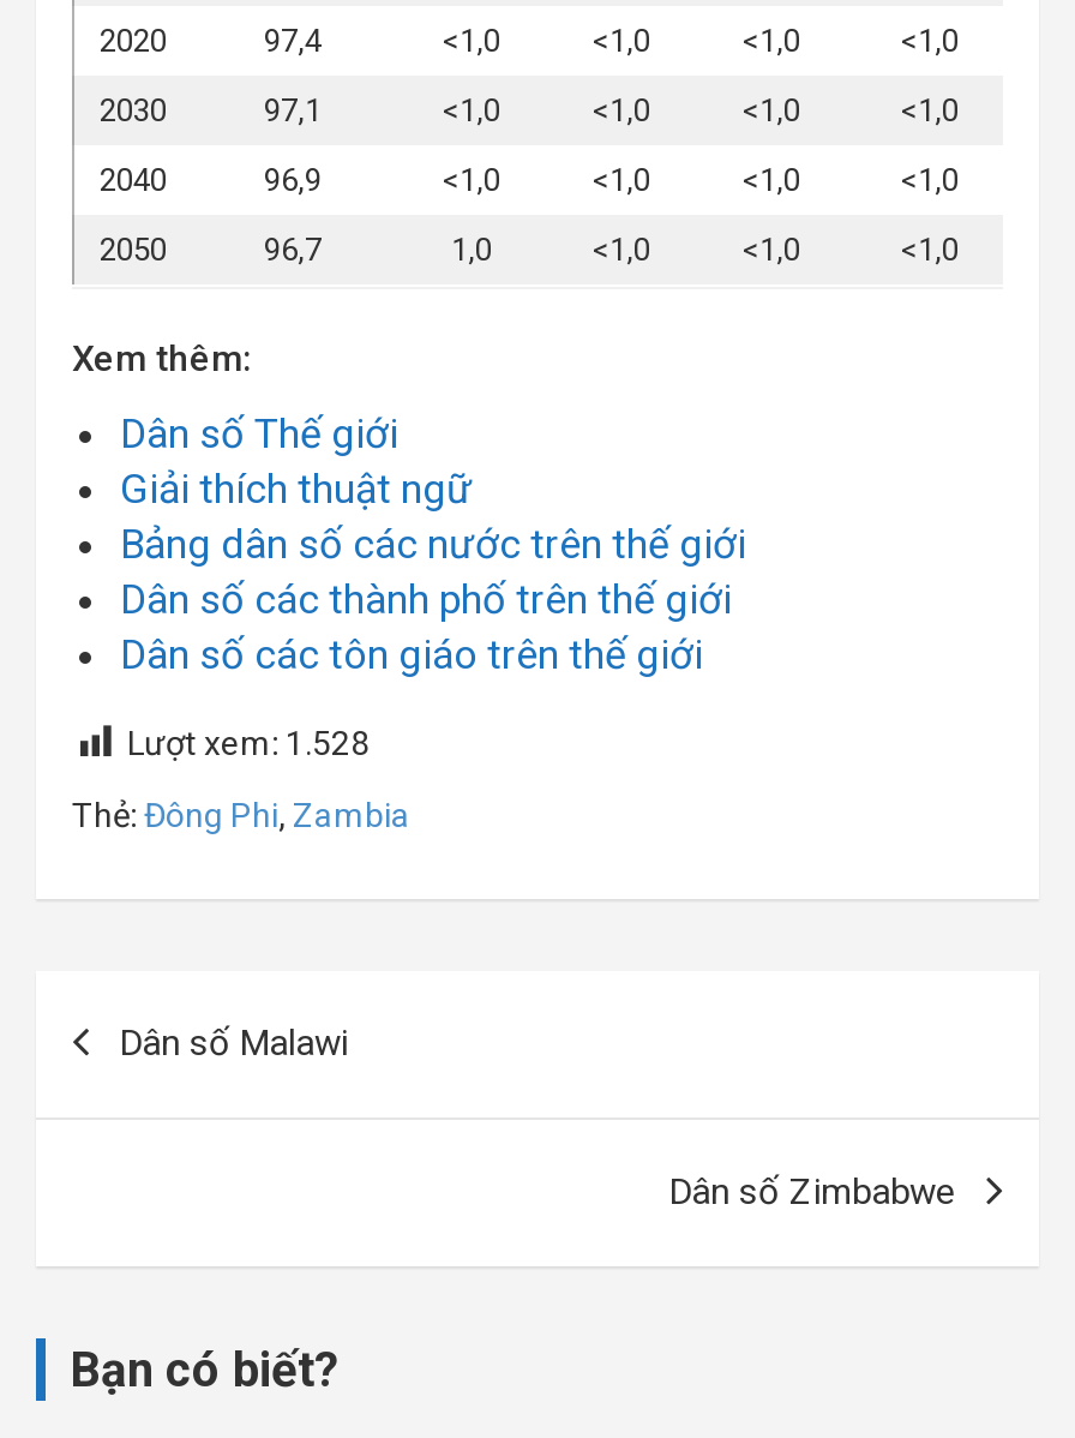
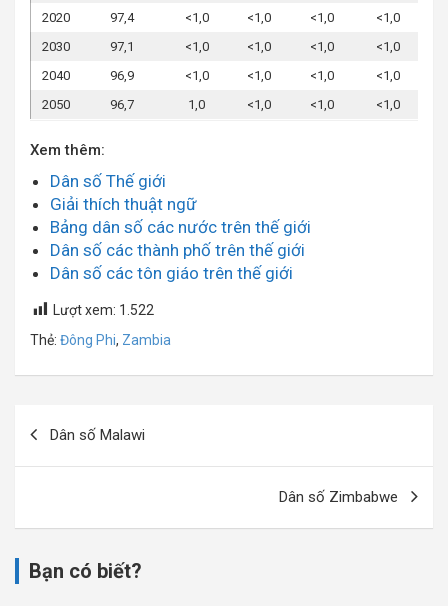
- Lượt xem: 1.528
+ Lượt xem: 1.522
